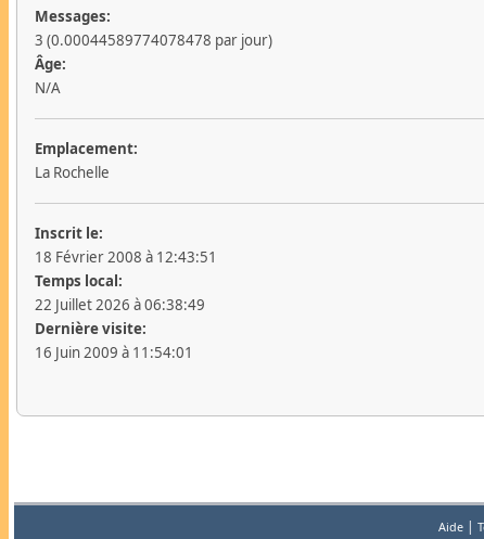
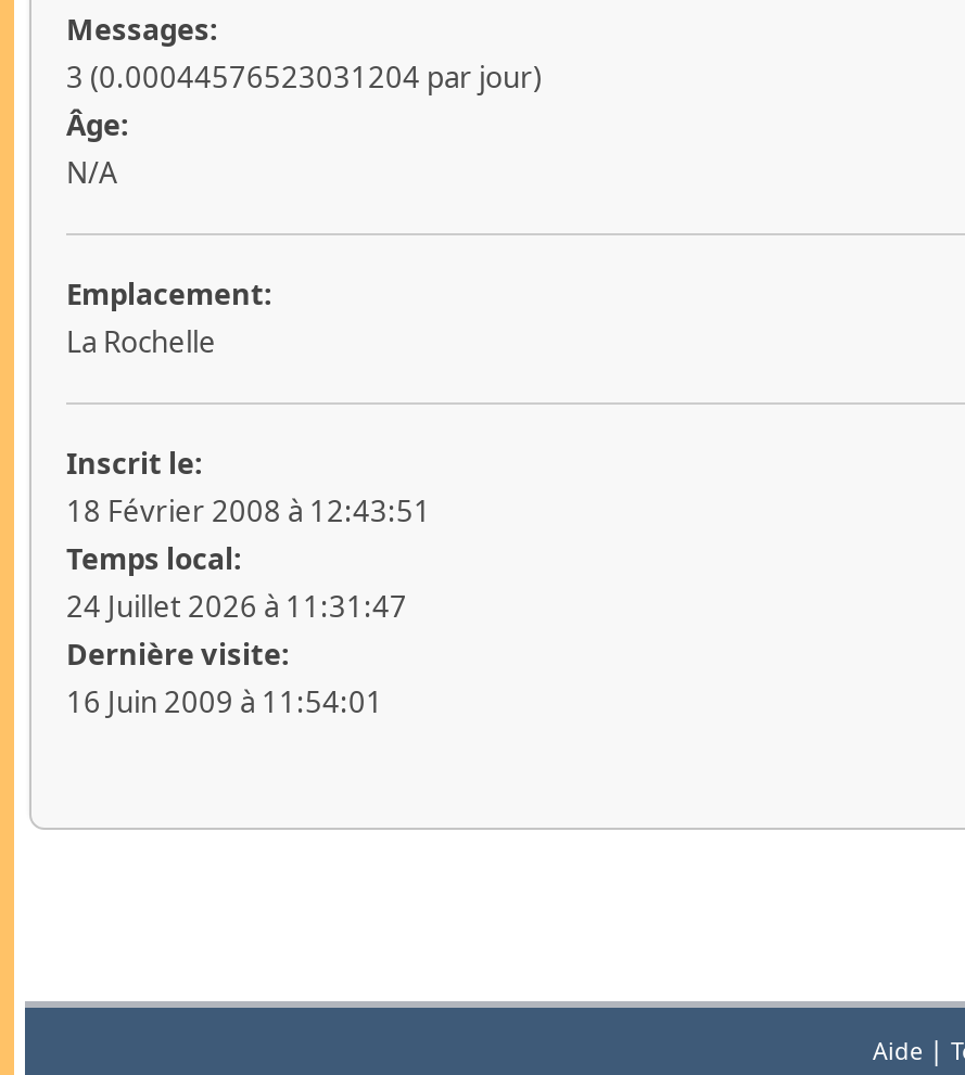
- 3 (0.00044589774078478 par jour)
+ 3 (0.00044576523031204 par jour)

- 22 Juillet 2026 à 06:38:49
+ 24 Juillet 2026 à 11:31:47
